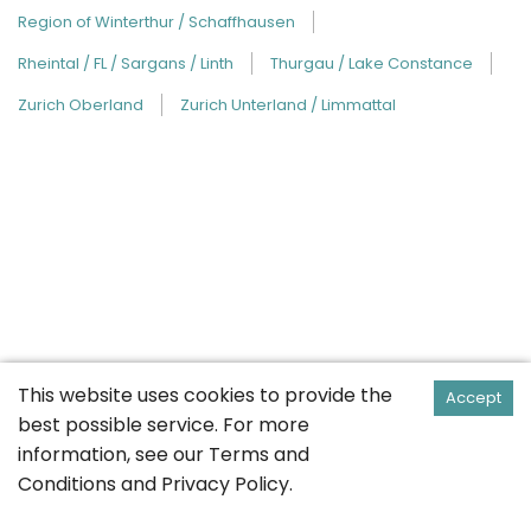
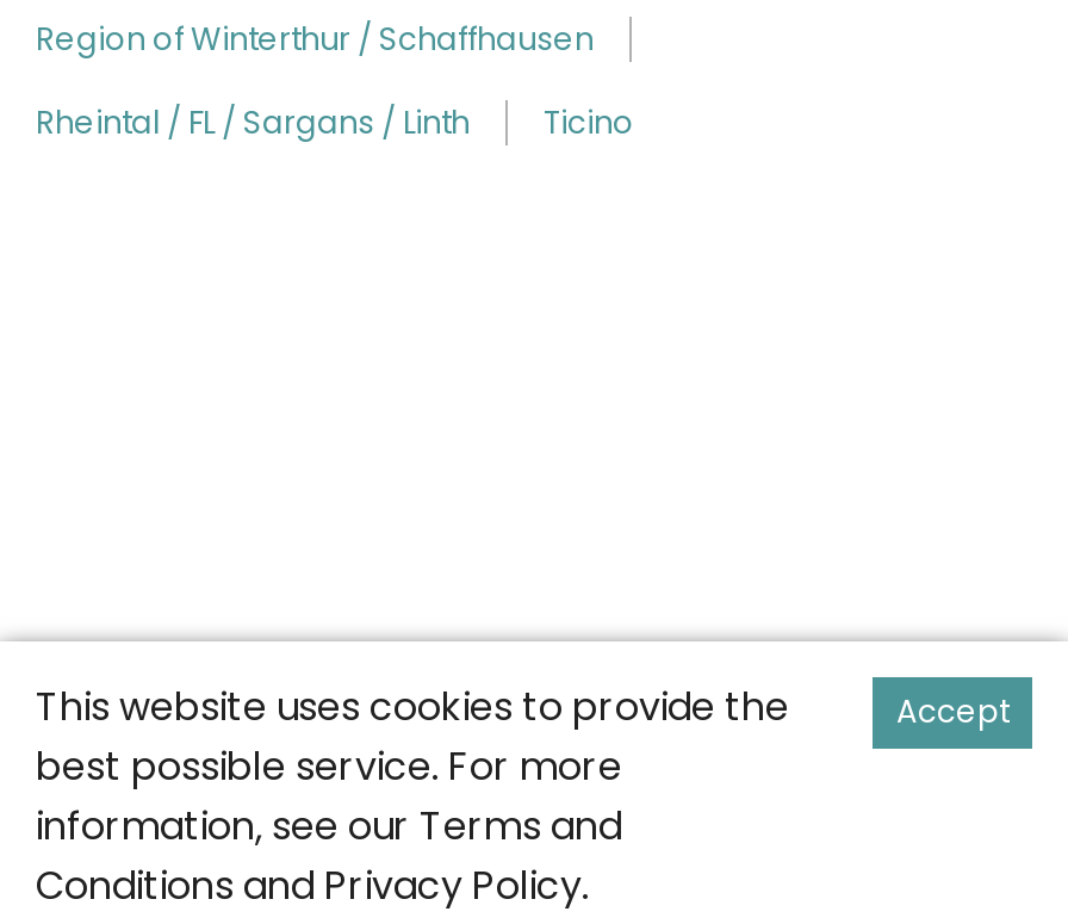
- Thurgau / Lake Constance
- Zurich Oberland
- Zurich Unterland / Limmattal
+ Ticino
